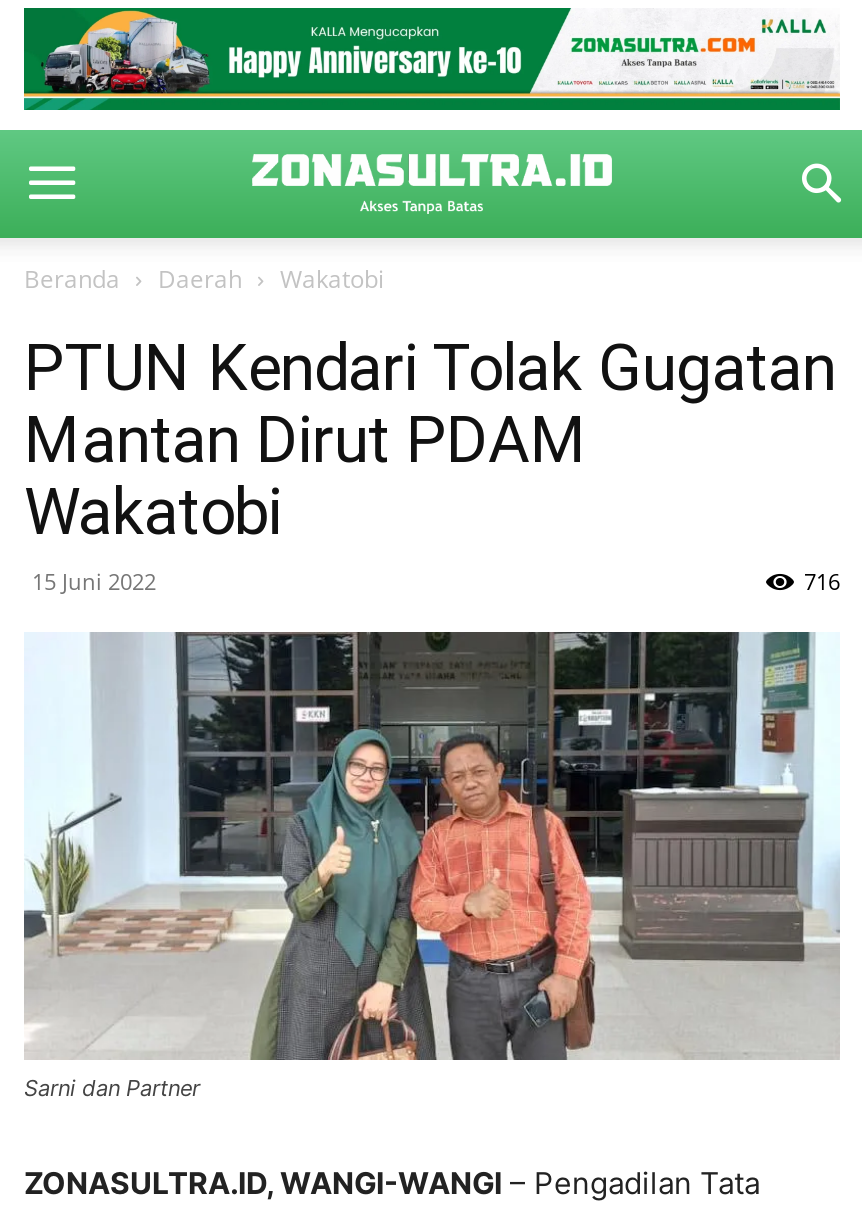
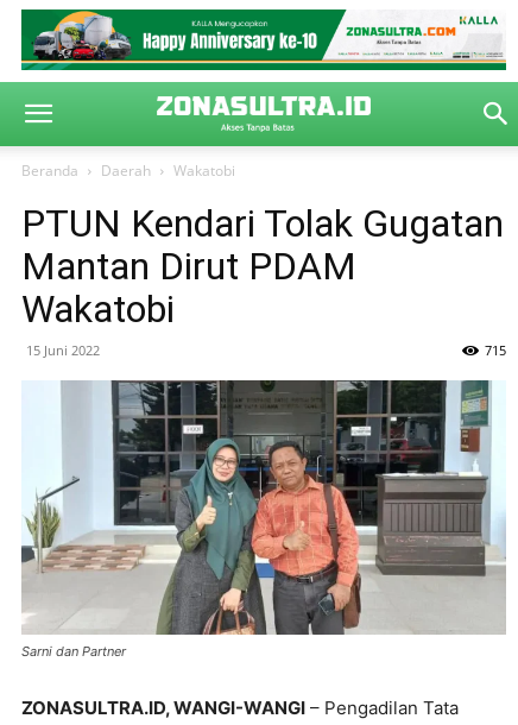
- 716
+ 715
